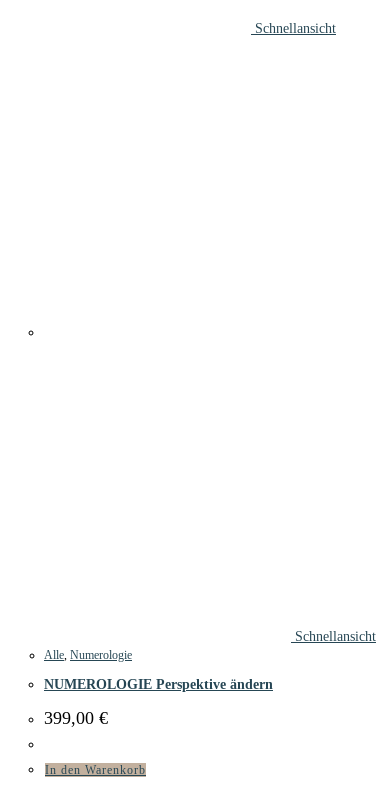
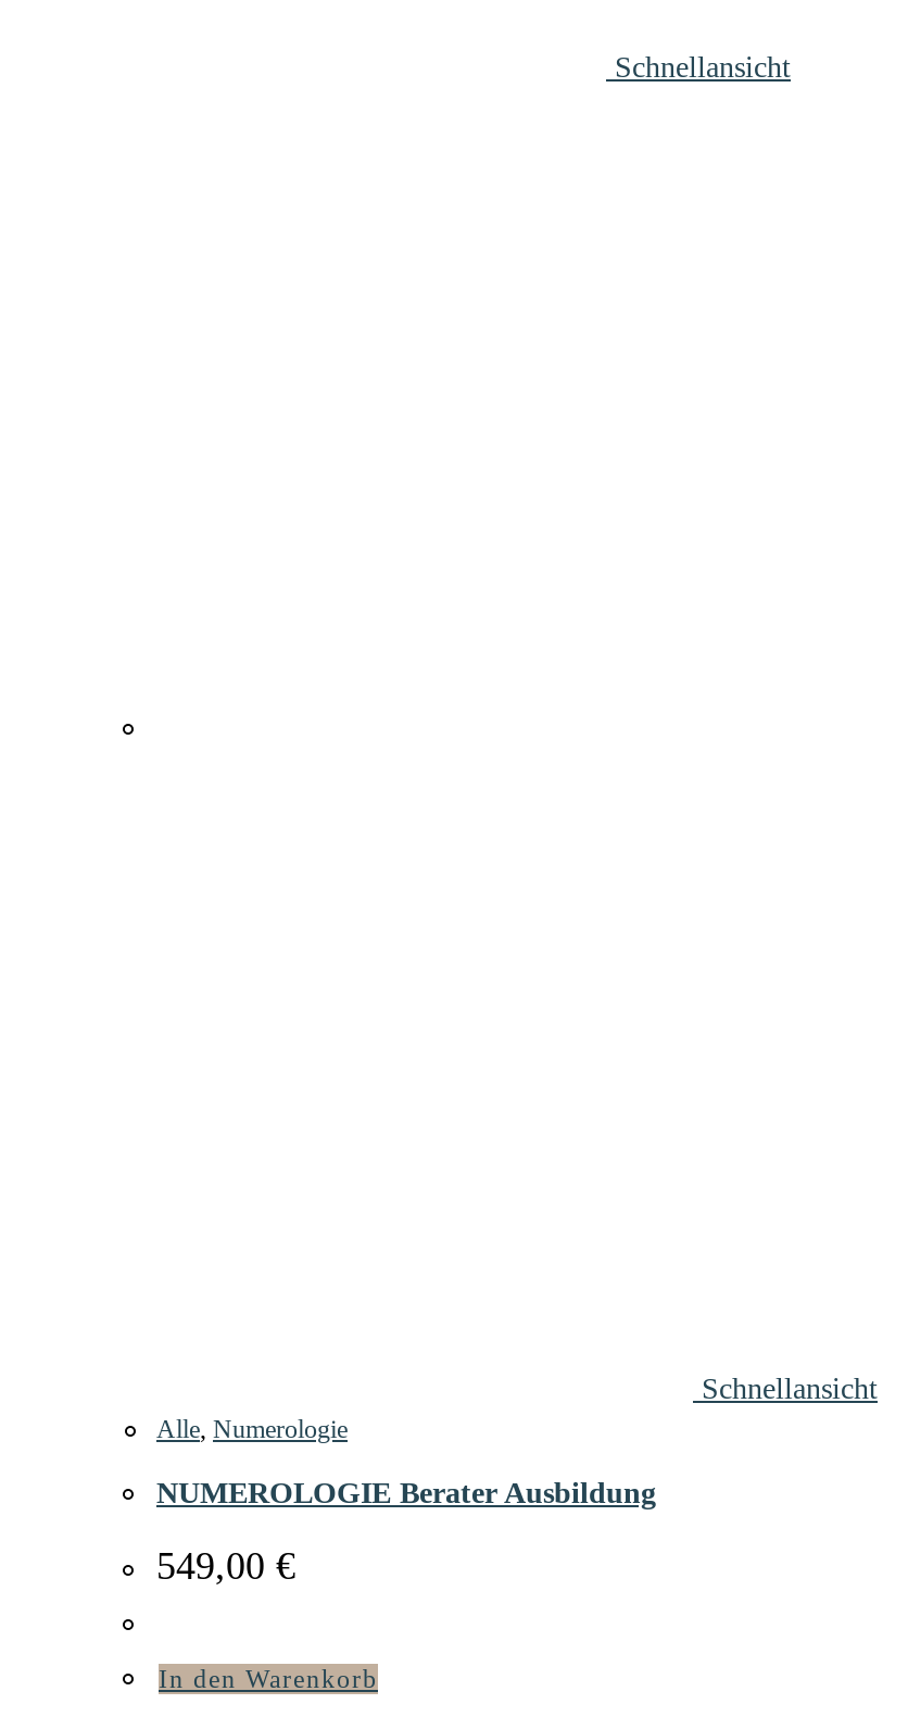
- NUMEROLOGIE Perspektive ändern
+ NUMEROLOGIE Berater Ausbildung

- 399,00 €
+ 549,00 €
